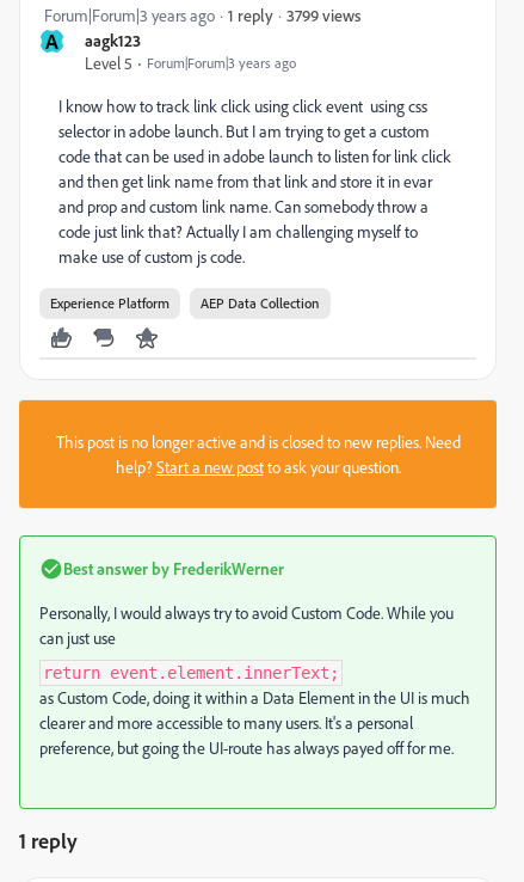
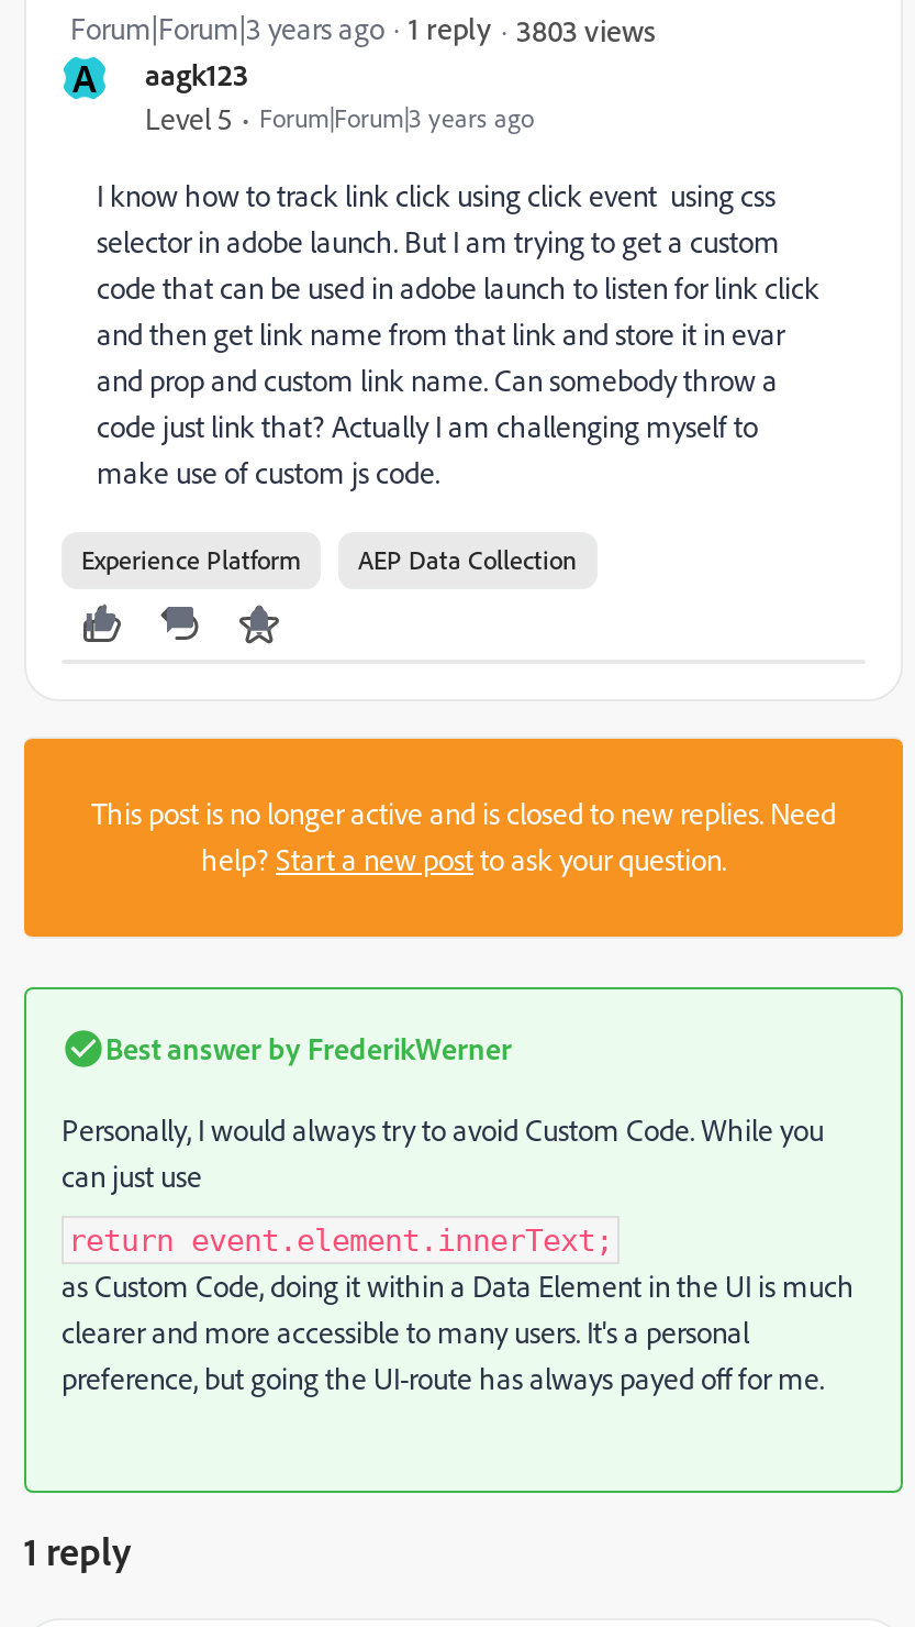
- 3799 views
+ 3803 views
